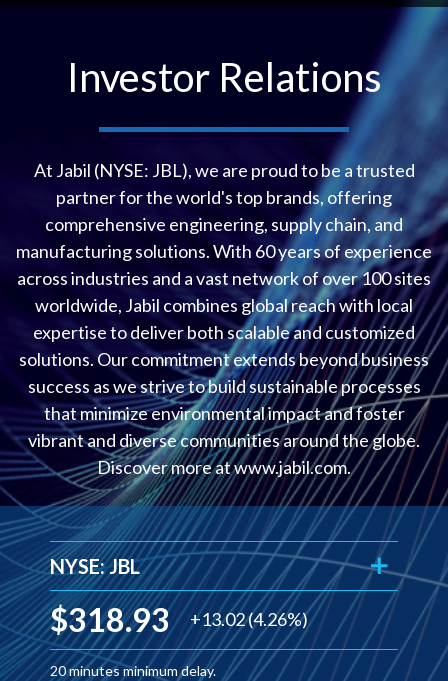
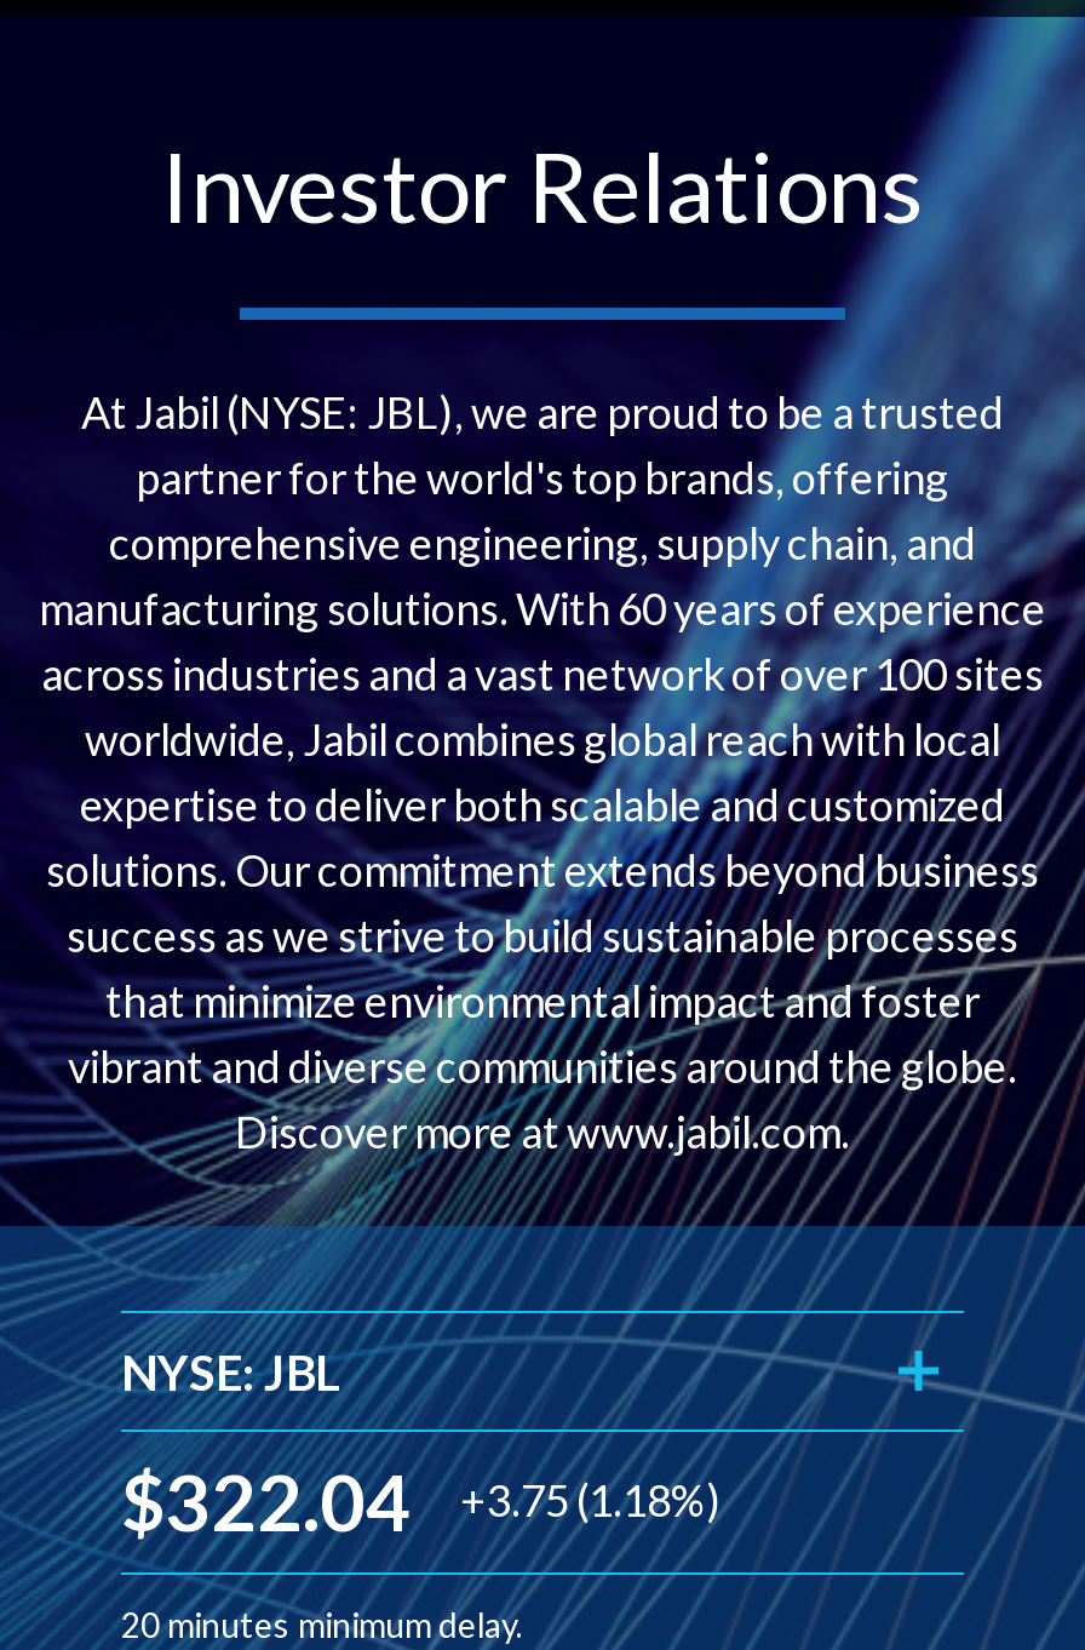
- $318.93
+ $322.04

- +13.02 (4.26%)
+ +3.75 (1.18%)
